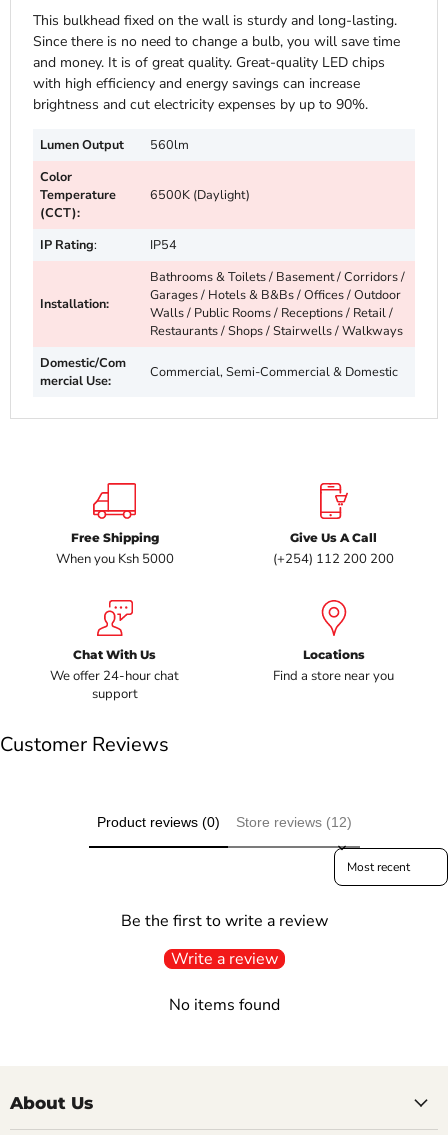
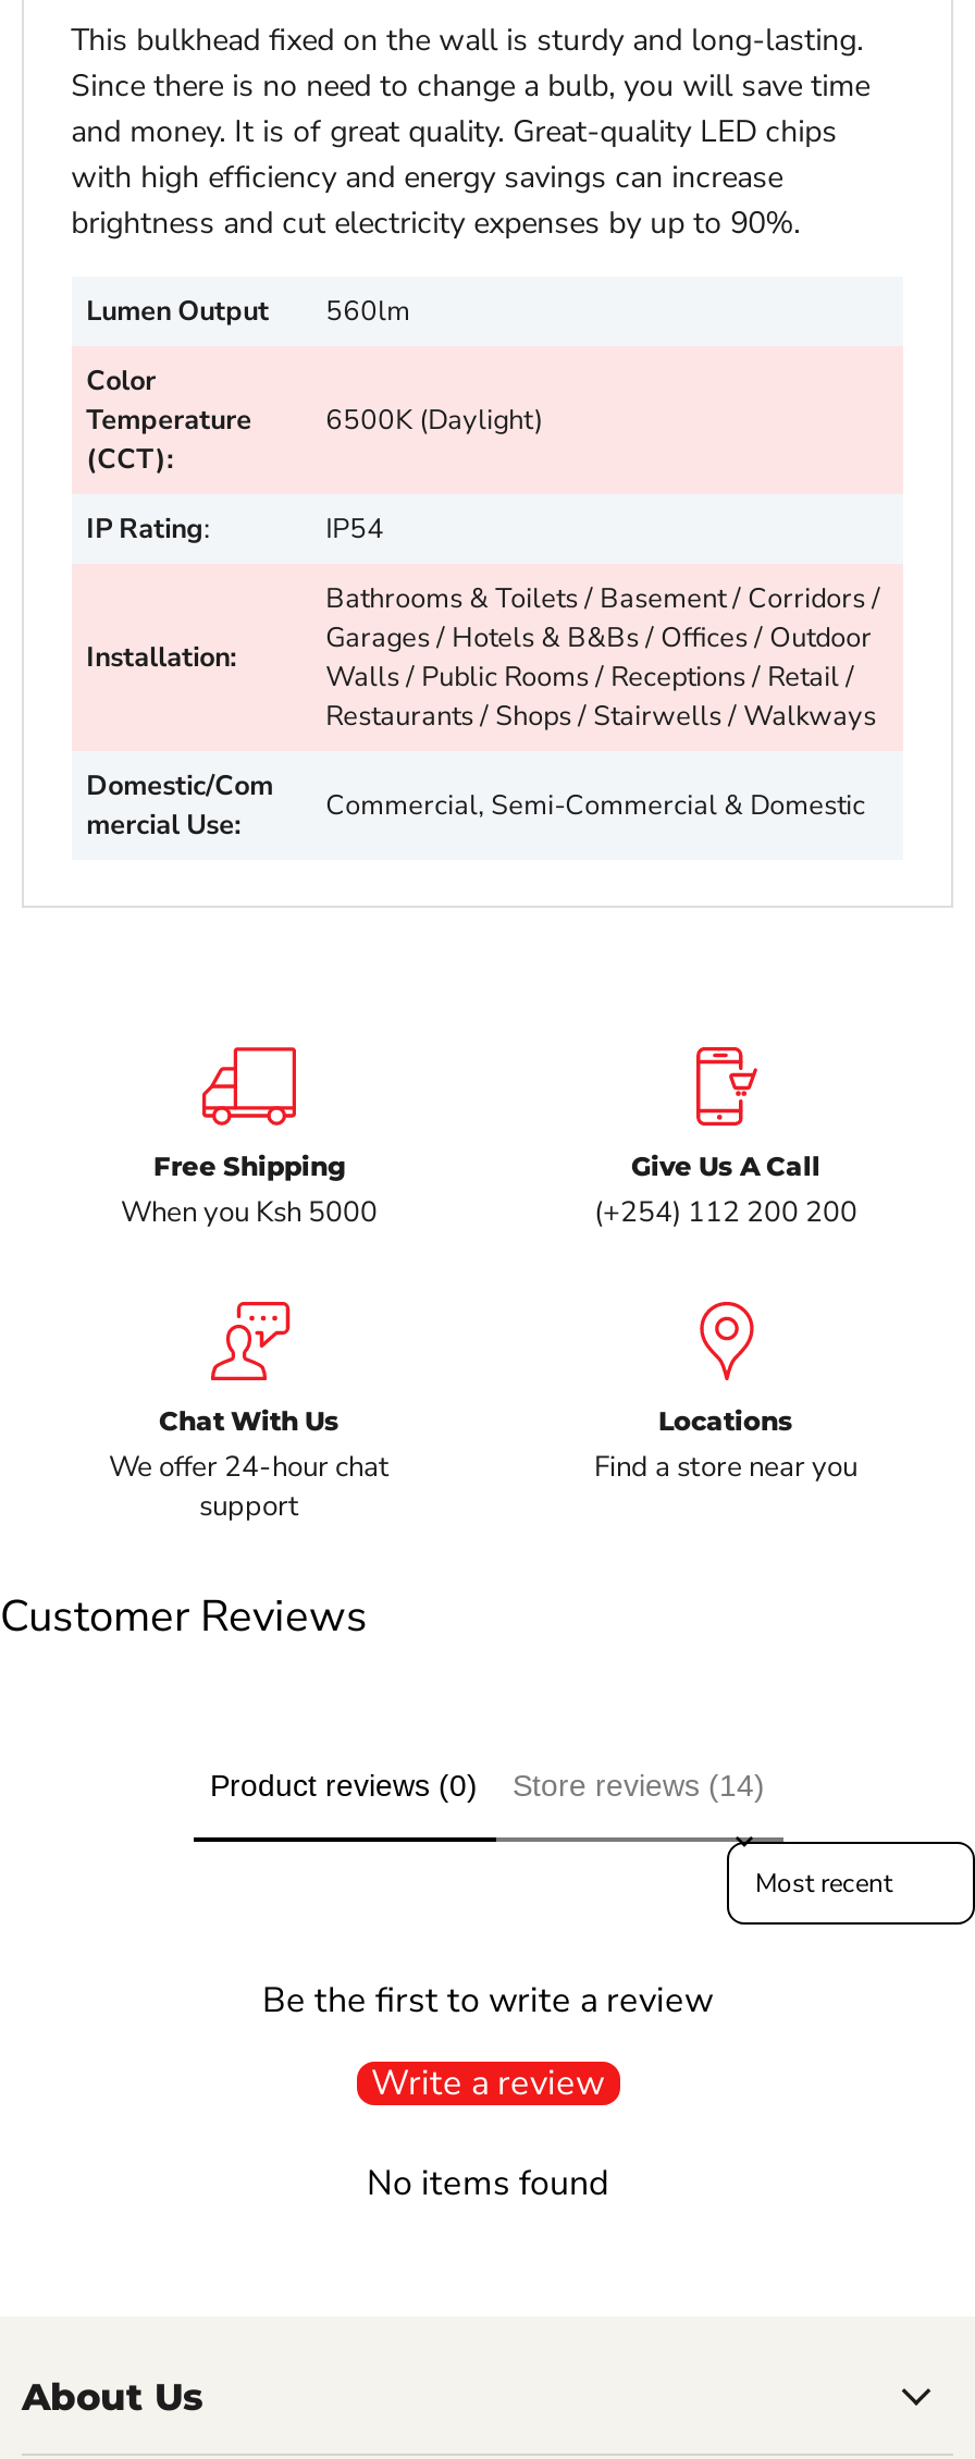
- Store reviews (12)
+ Store reviews (14)
